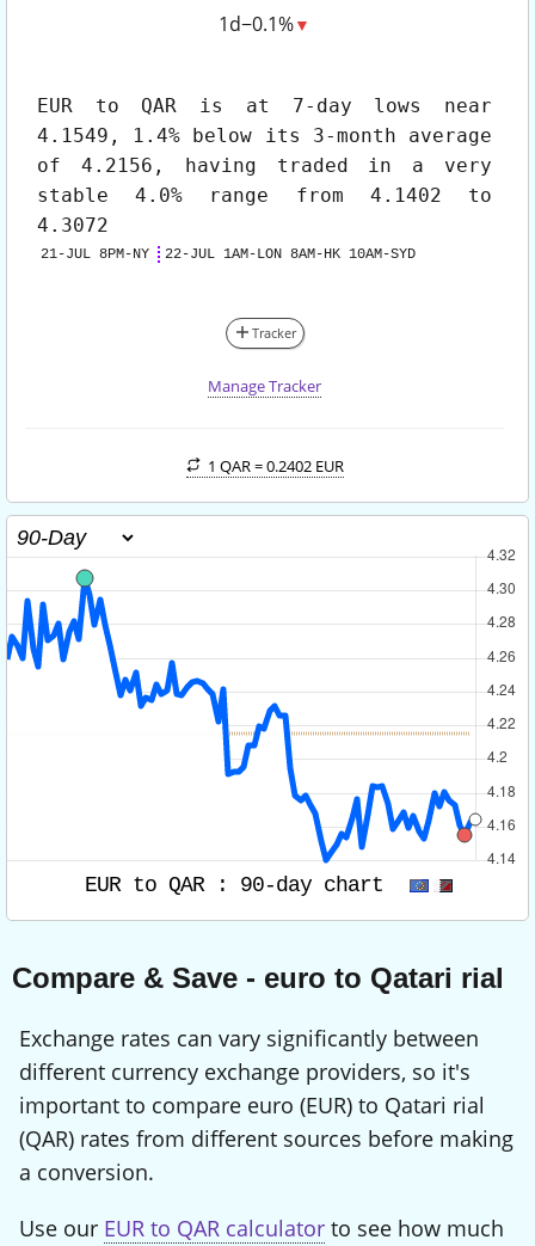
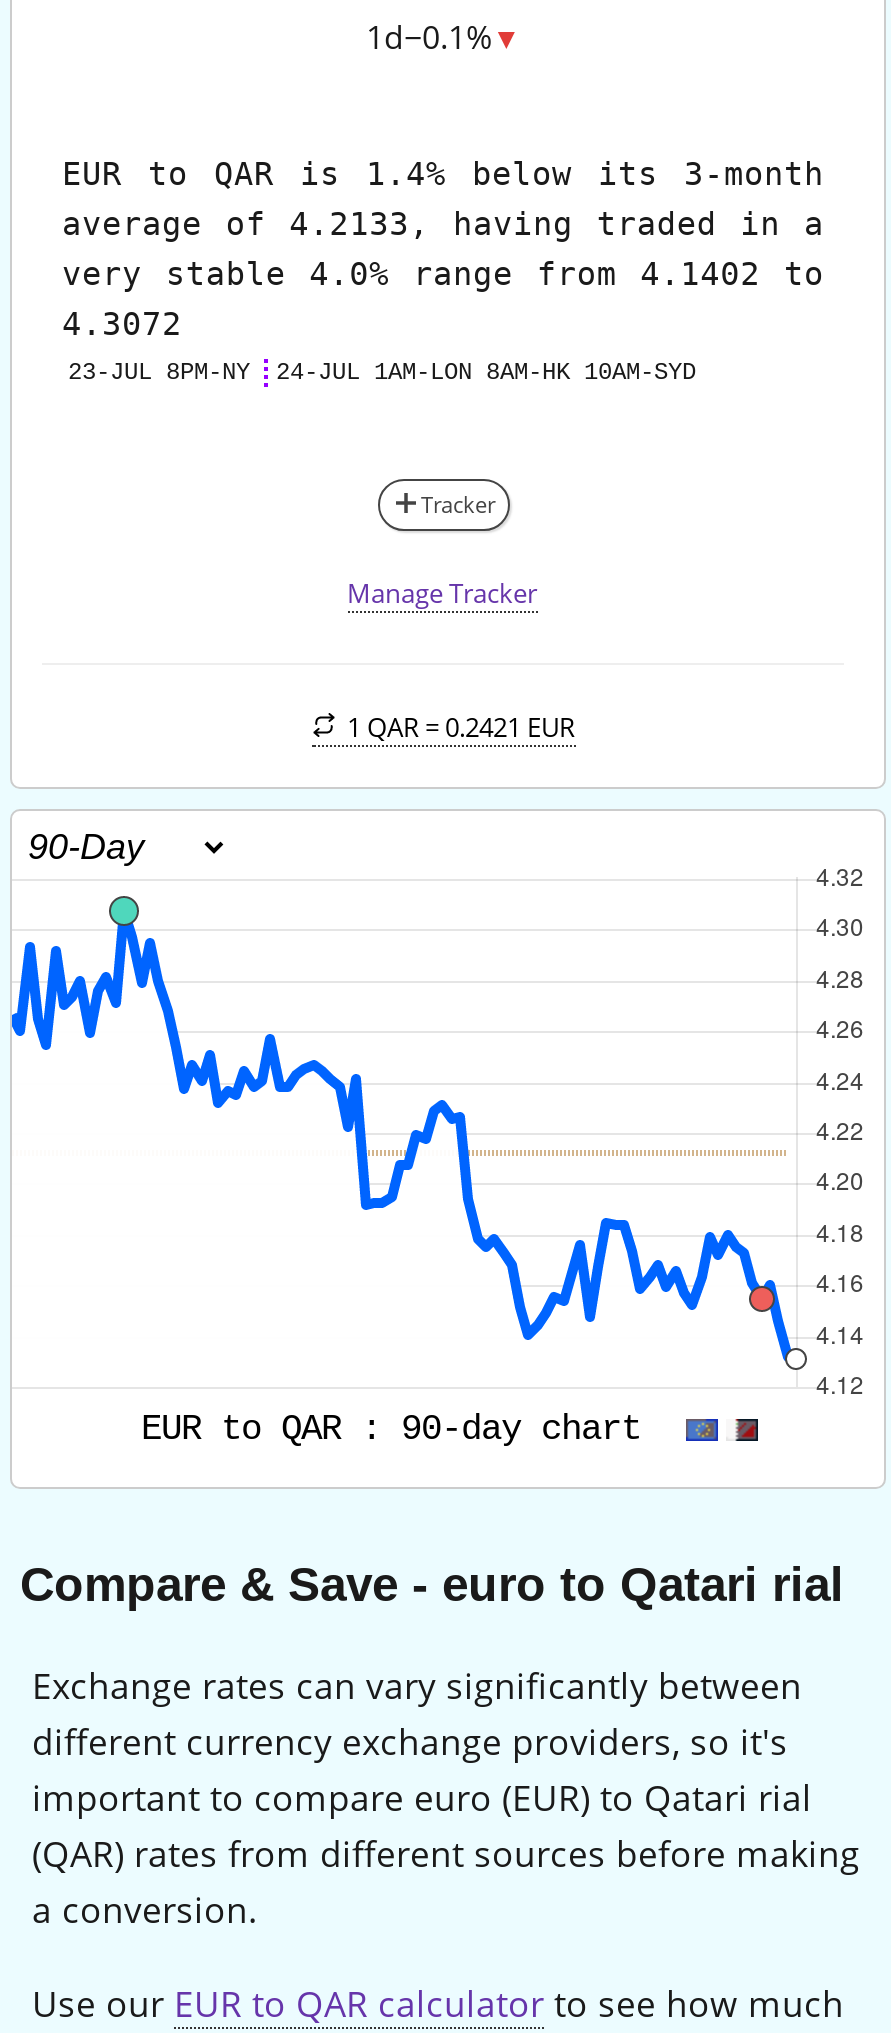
- EUR to QAR is at 7-day lows near
- 4.1549, 1.4% below its 3-month average
- of 4.2156, having traded in a very
- stable 4.0% range from 4.1402 to
+ EUR to QAR is 1.4% below its 3-month
+ average of 4.2133, having traded in a
+ very stable 4.0% range from 4.1402 to

- 21-JUL 8PM-NY 22-JUL 1AM-LON 8AM-HK 10AM-SYD
+ 23-JUL 8PM-NY 24-JUL 1AM-LON 8AM-HK 10AM-SYD

- 1 QAR = 0.2402 EUR
+ 1 QAR = 0.2421 EUR

- [image]
+ [image]
